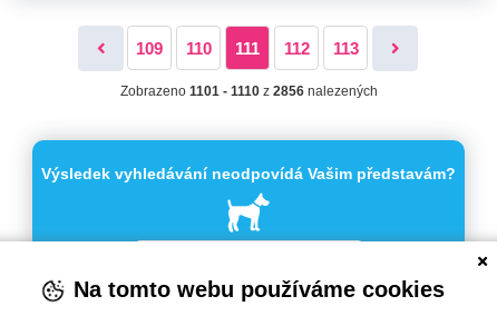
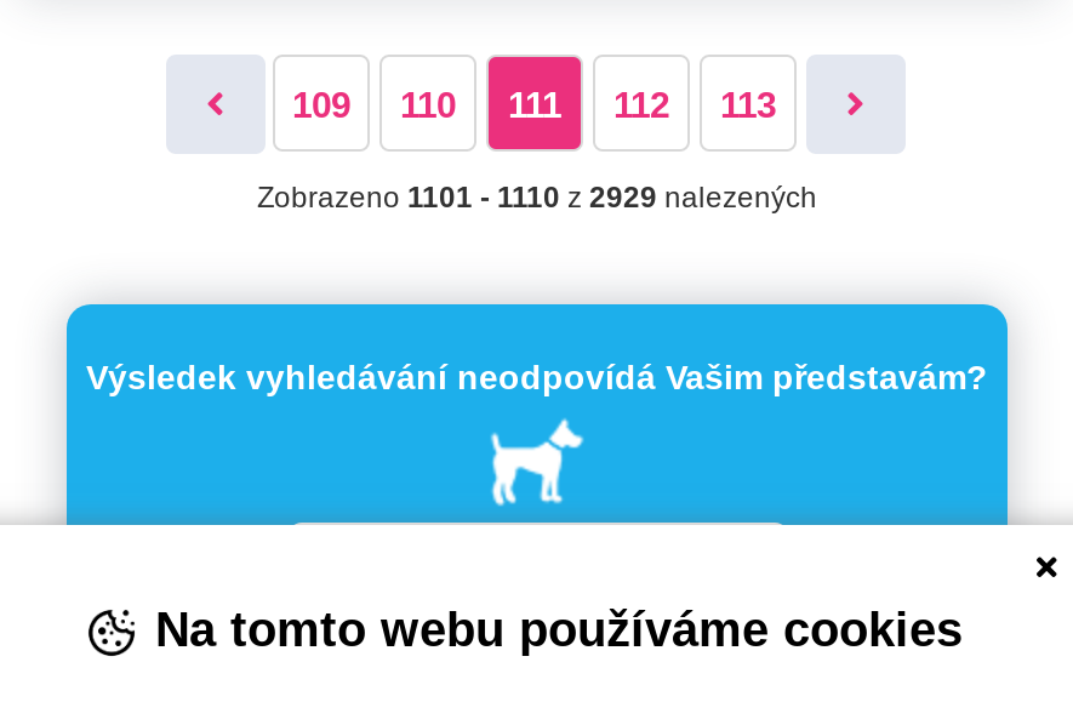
- Zobrazeno 1101 - 1110 z 2856 nalezených
+ Zobrazeno 1101 - 1110 z 2929 nalezených
